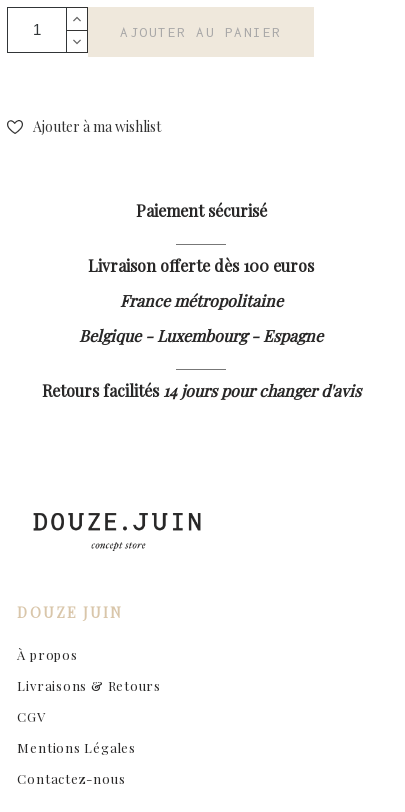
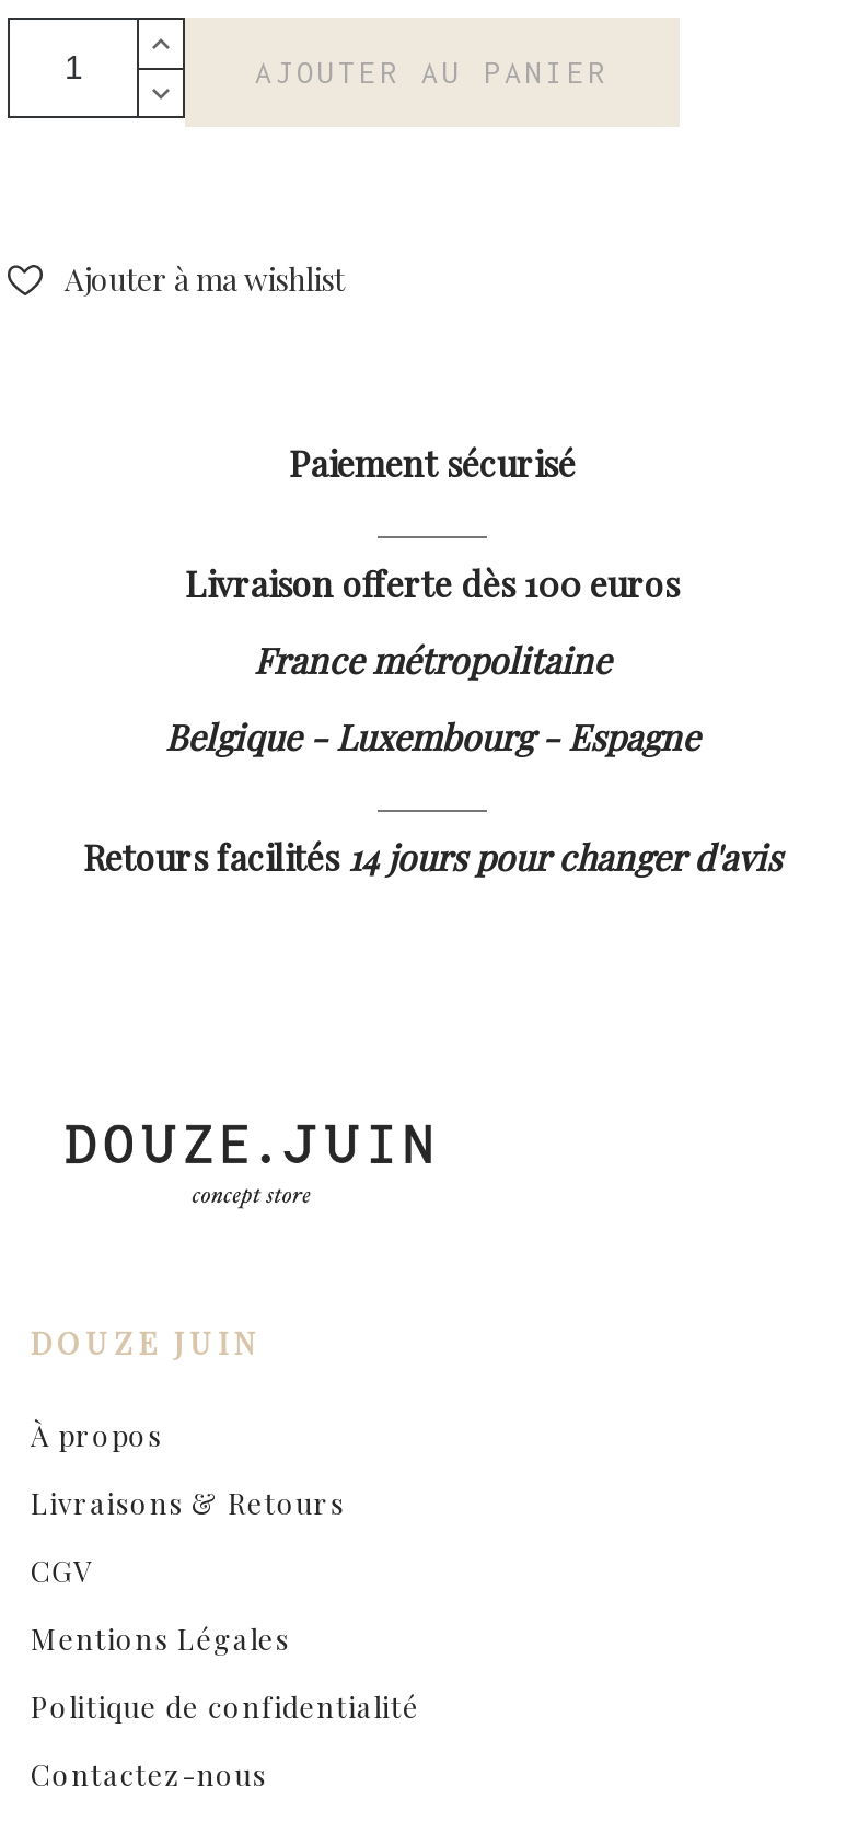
+ Politique de confidentialité
